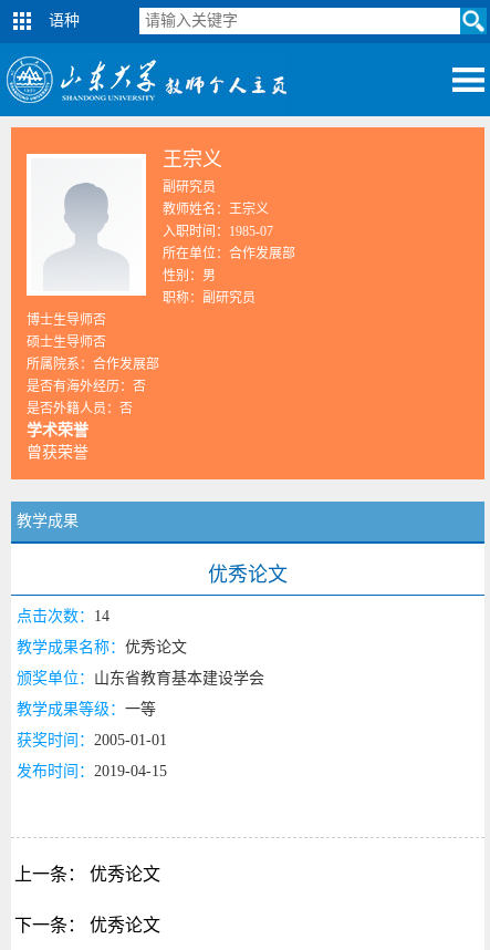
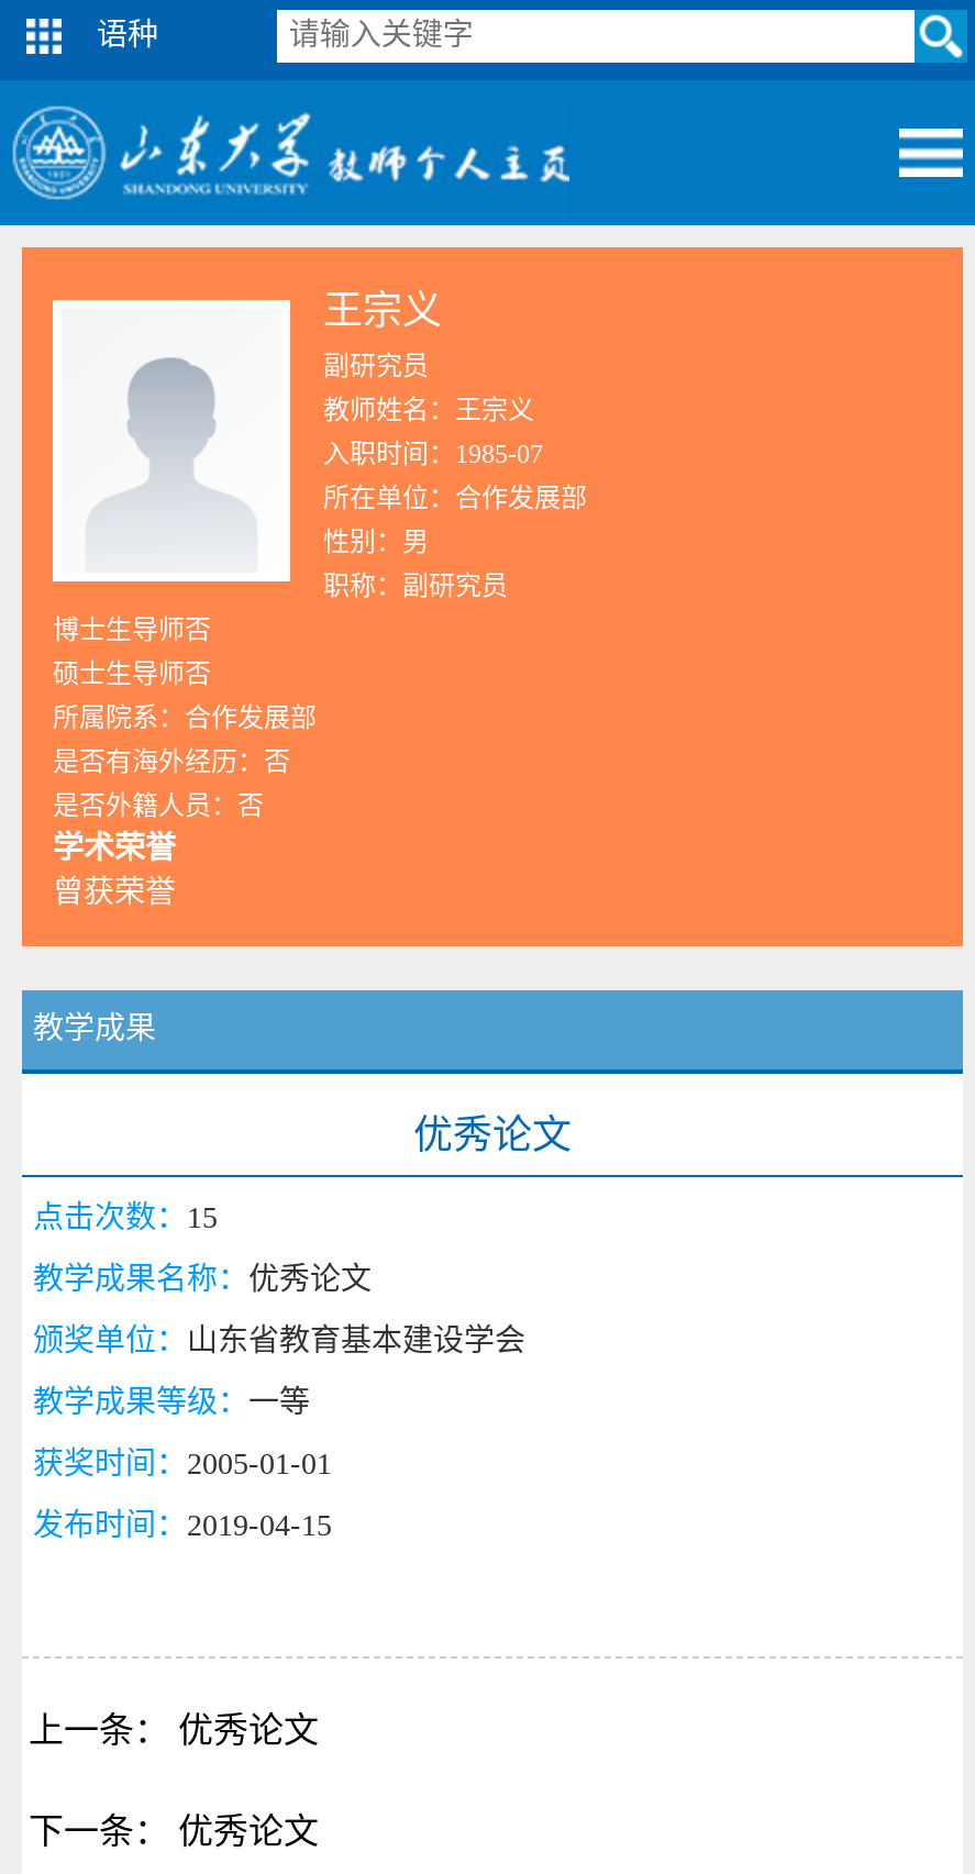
- 点击次数：14
+ 点击次数：15
